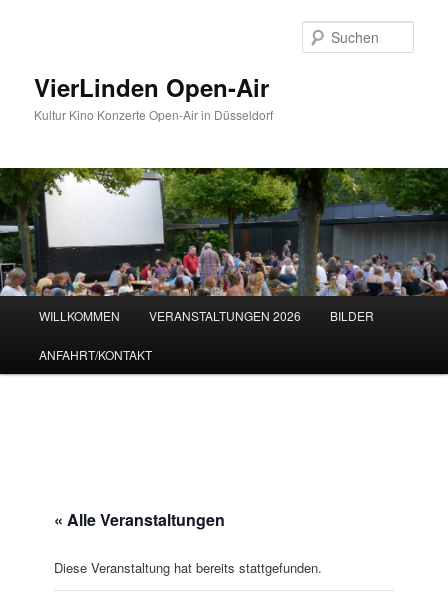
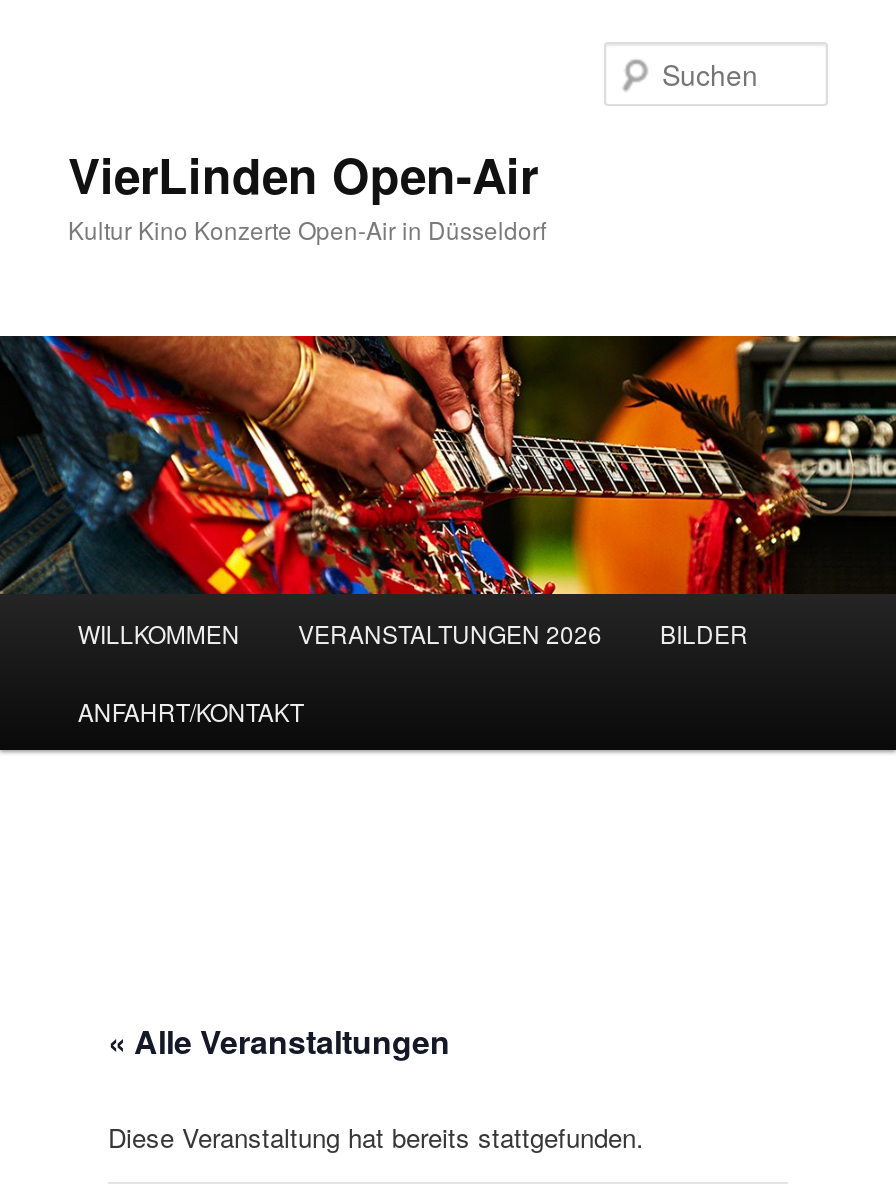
- [image]
+ [image]
